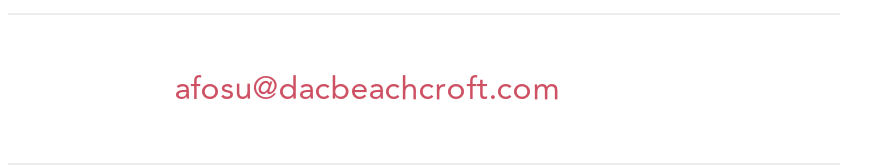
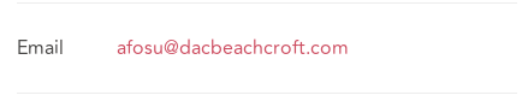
+ Email
